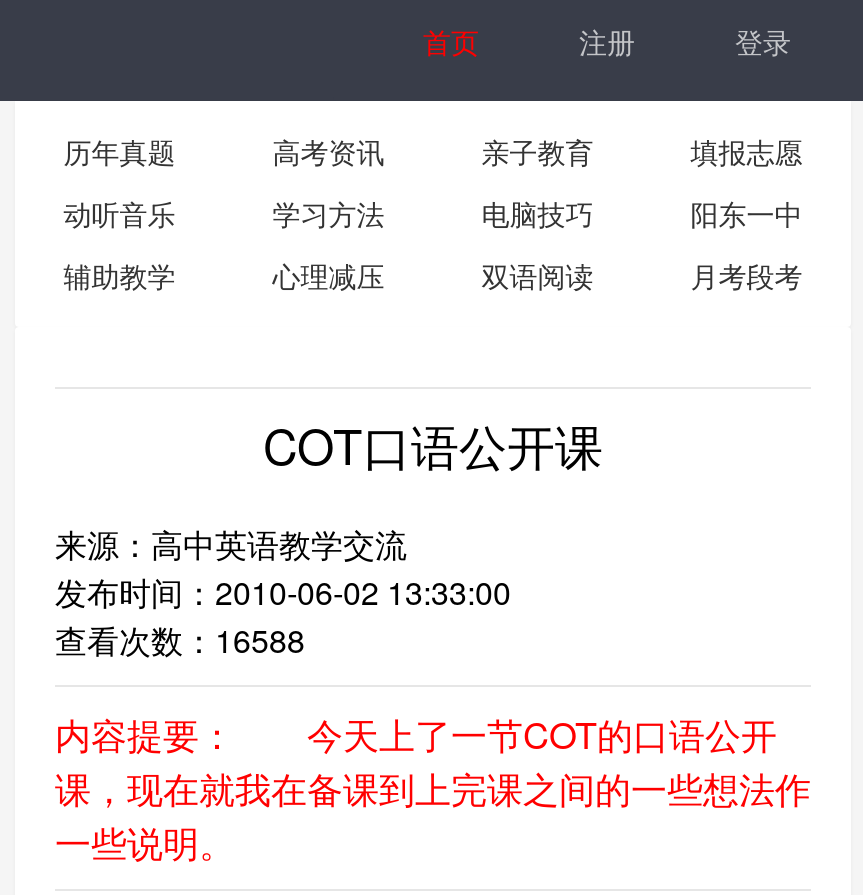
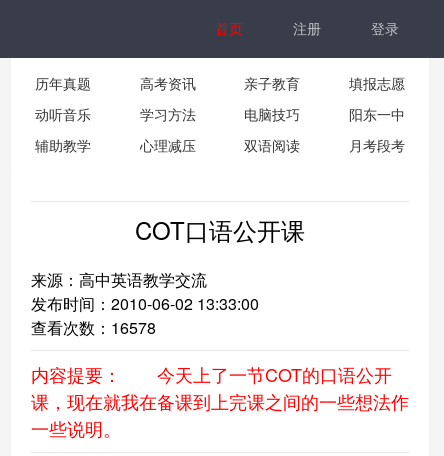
- 查看次数：16588
+ 查看次数：16578
